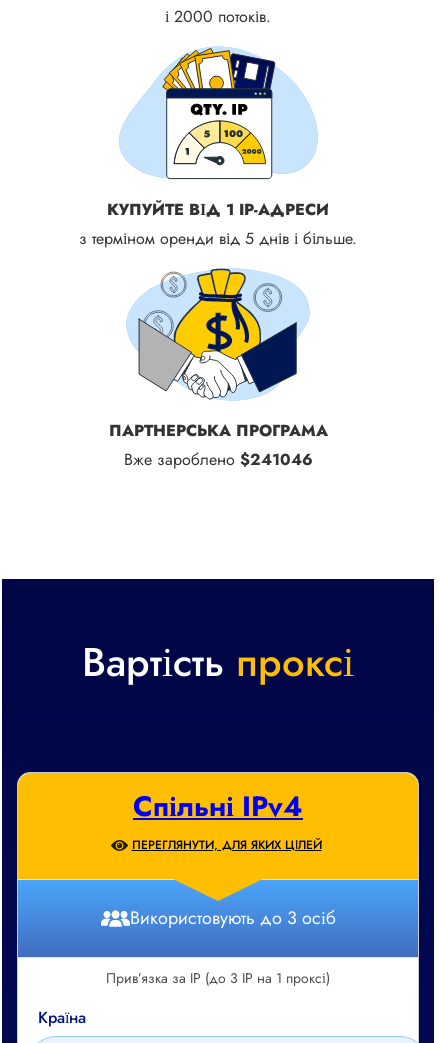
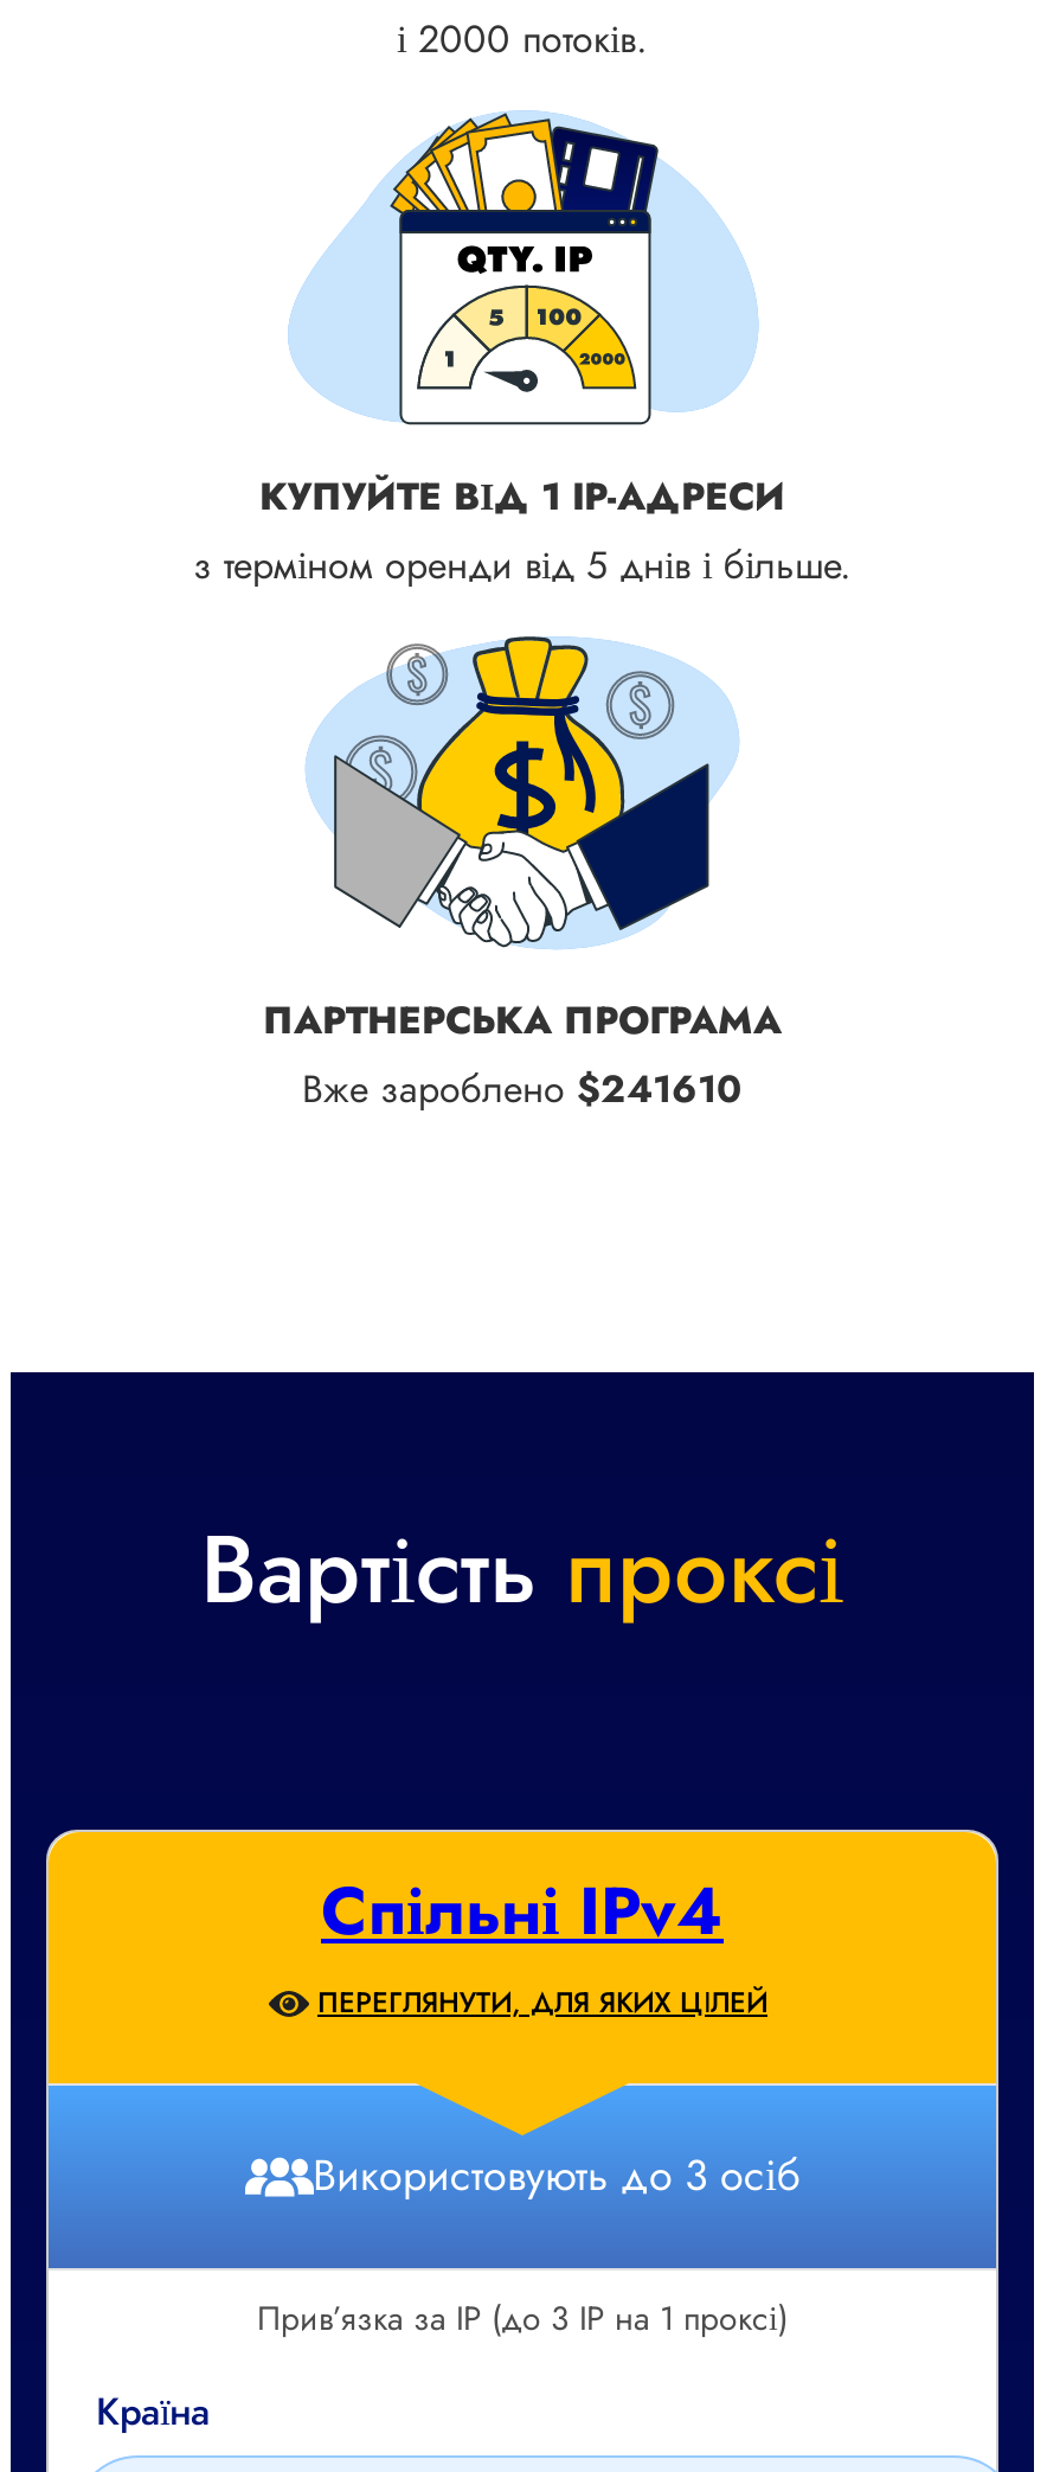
- Вже зароблено $241046
+ Вже зароблено $241610
